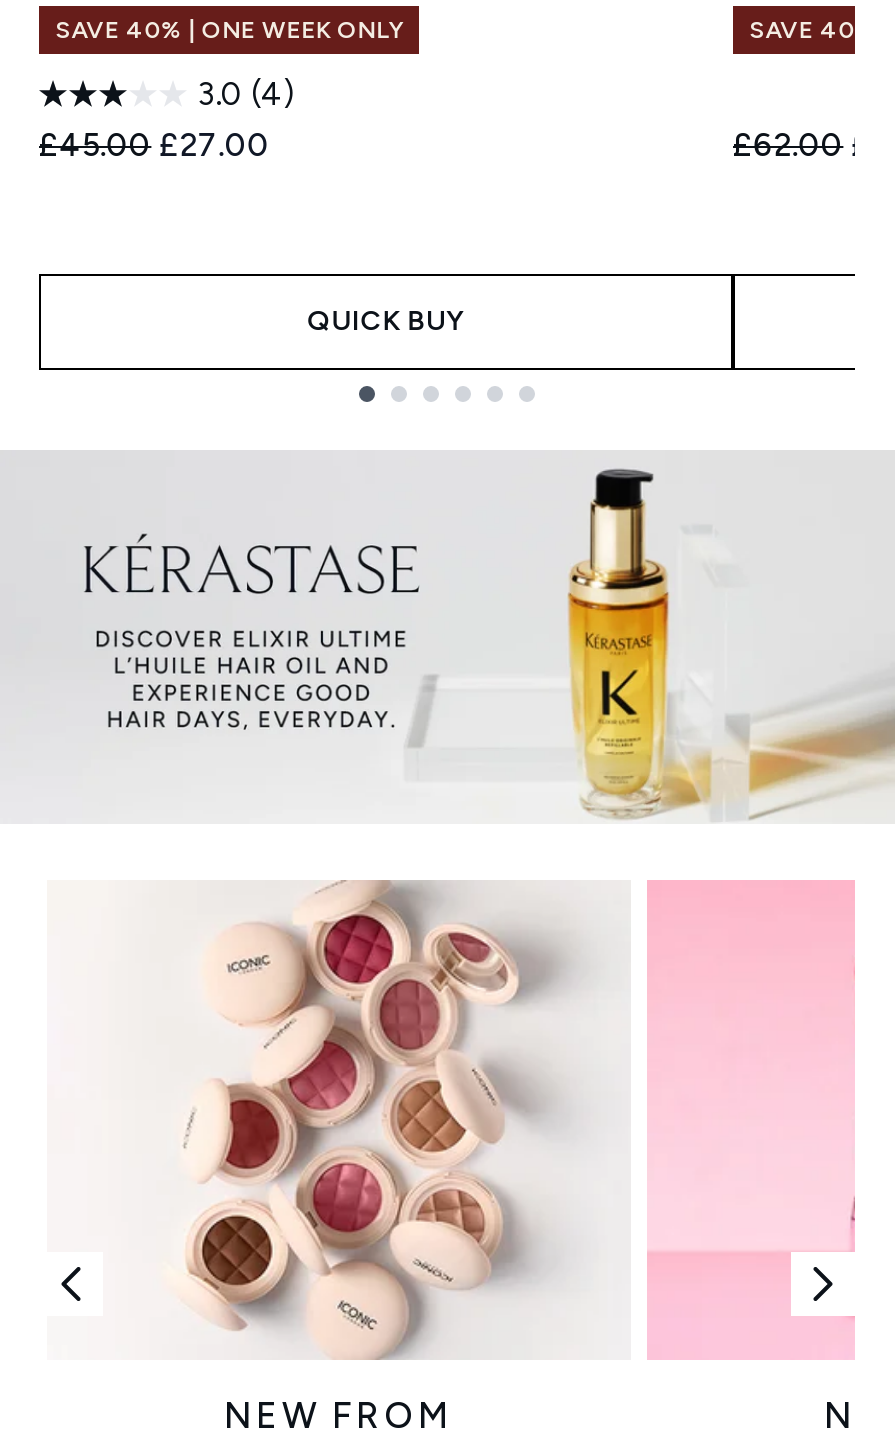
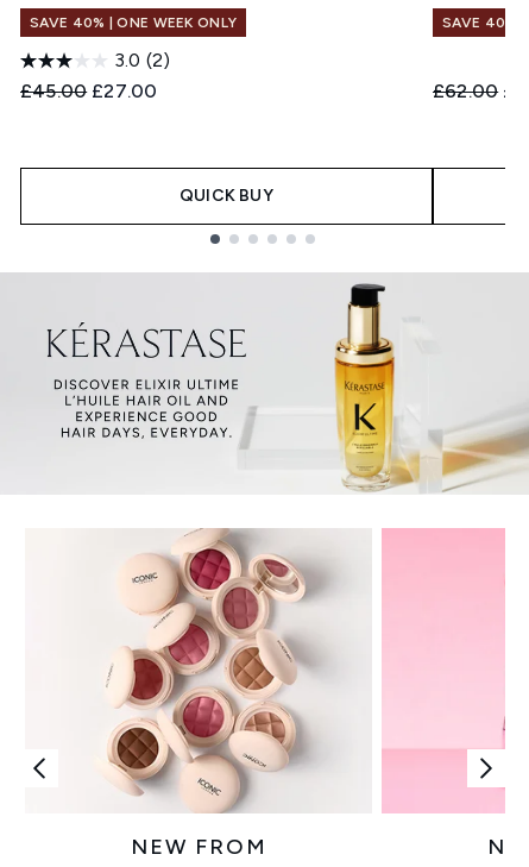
- 3.0 (4)
+ 3.0 (2)
